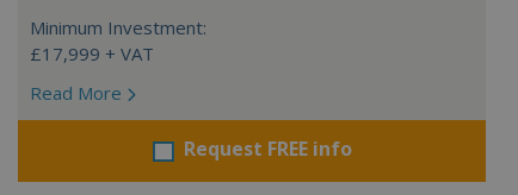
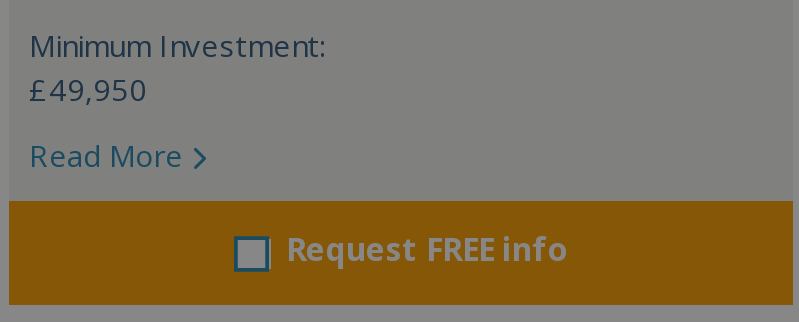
- £17,999 + VAT
+ £49,950
